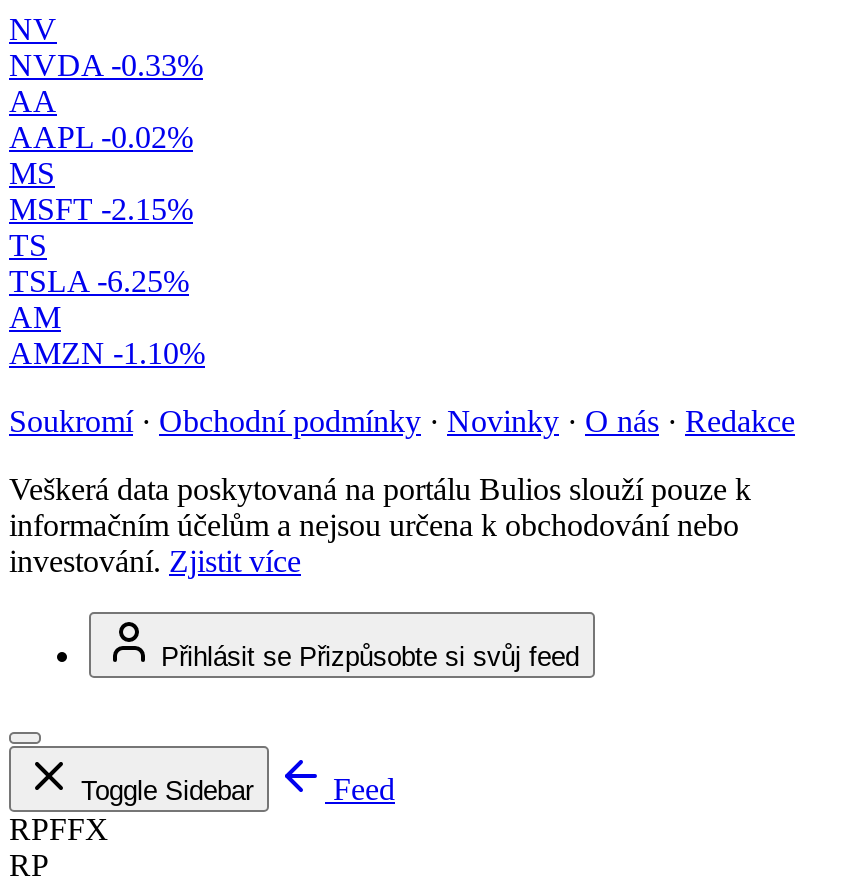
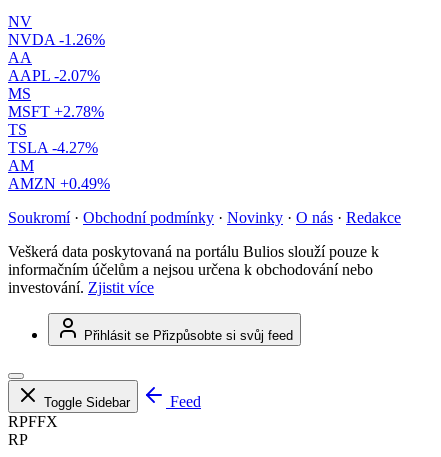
- NVDA -0.33%
+ NVDA -1.26%

- AAPL -0.02%
+ AAPL -2.07%

- MSFT -2.15%
+ MSFT +2.78%

- TSLA -6.25%
+ TSLA -4.27%

- AMZN -1.10%
+ AMZN +0.49%
